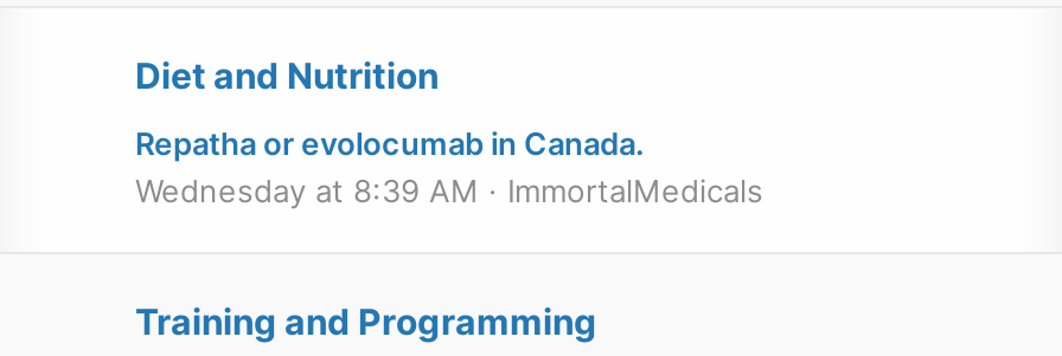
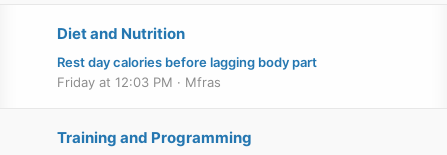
- Repatha or evolocumab in Canada.
- Wednesday at 8:39 AM
- ImmortalMedicals
+ Rest day calories before lagging body part
+ Friday at 12:03 PM
+ Mfras
